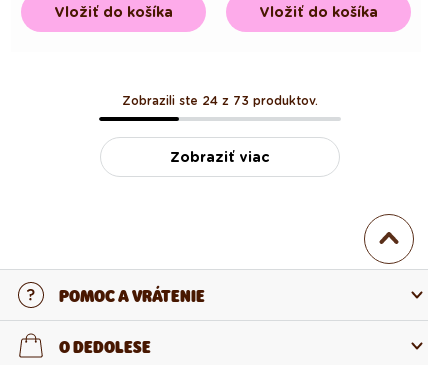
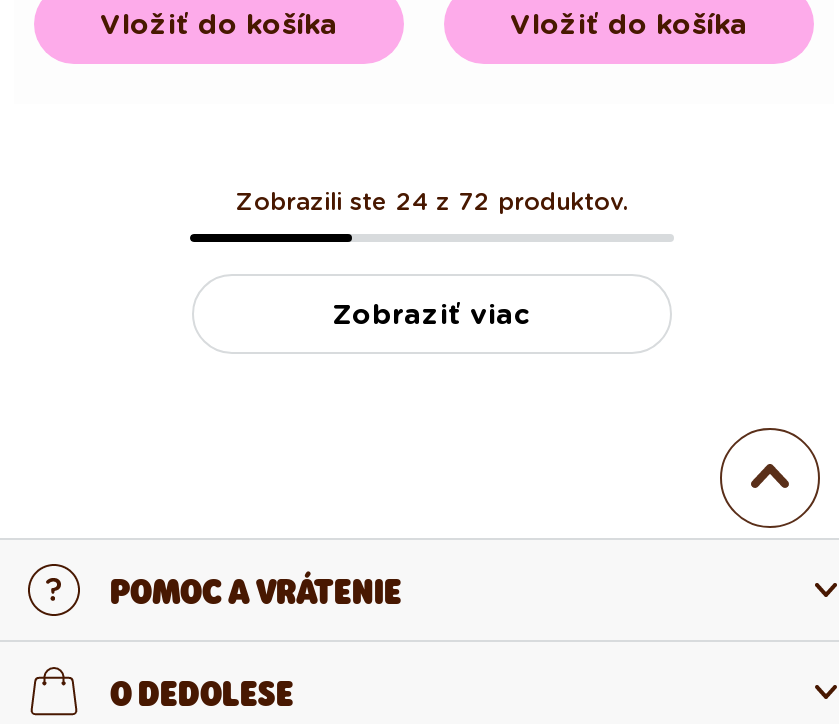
- Zobrazili ste 24 z 73 produktov.
+ Zobrazili ste 24 z 72 produktov.
